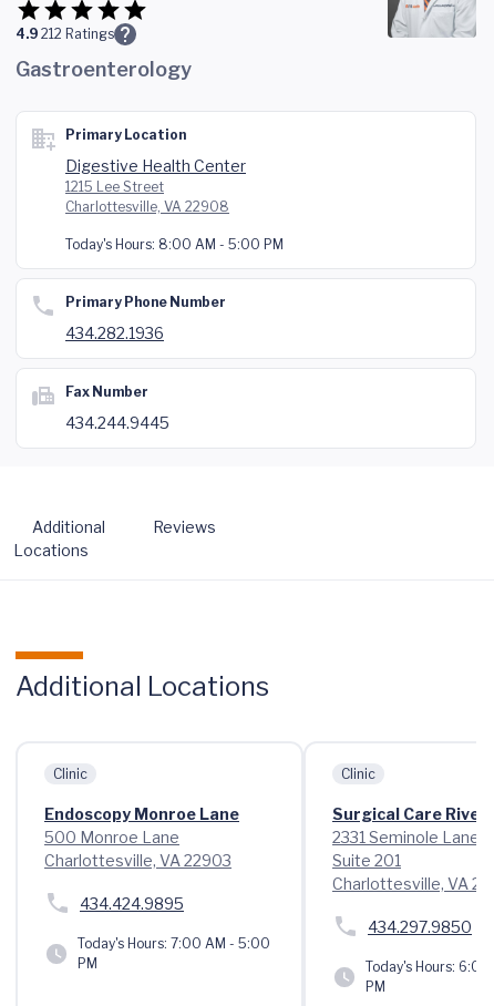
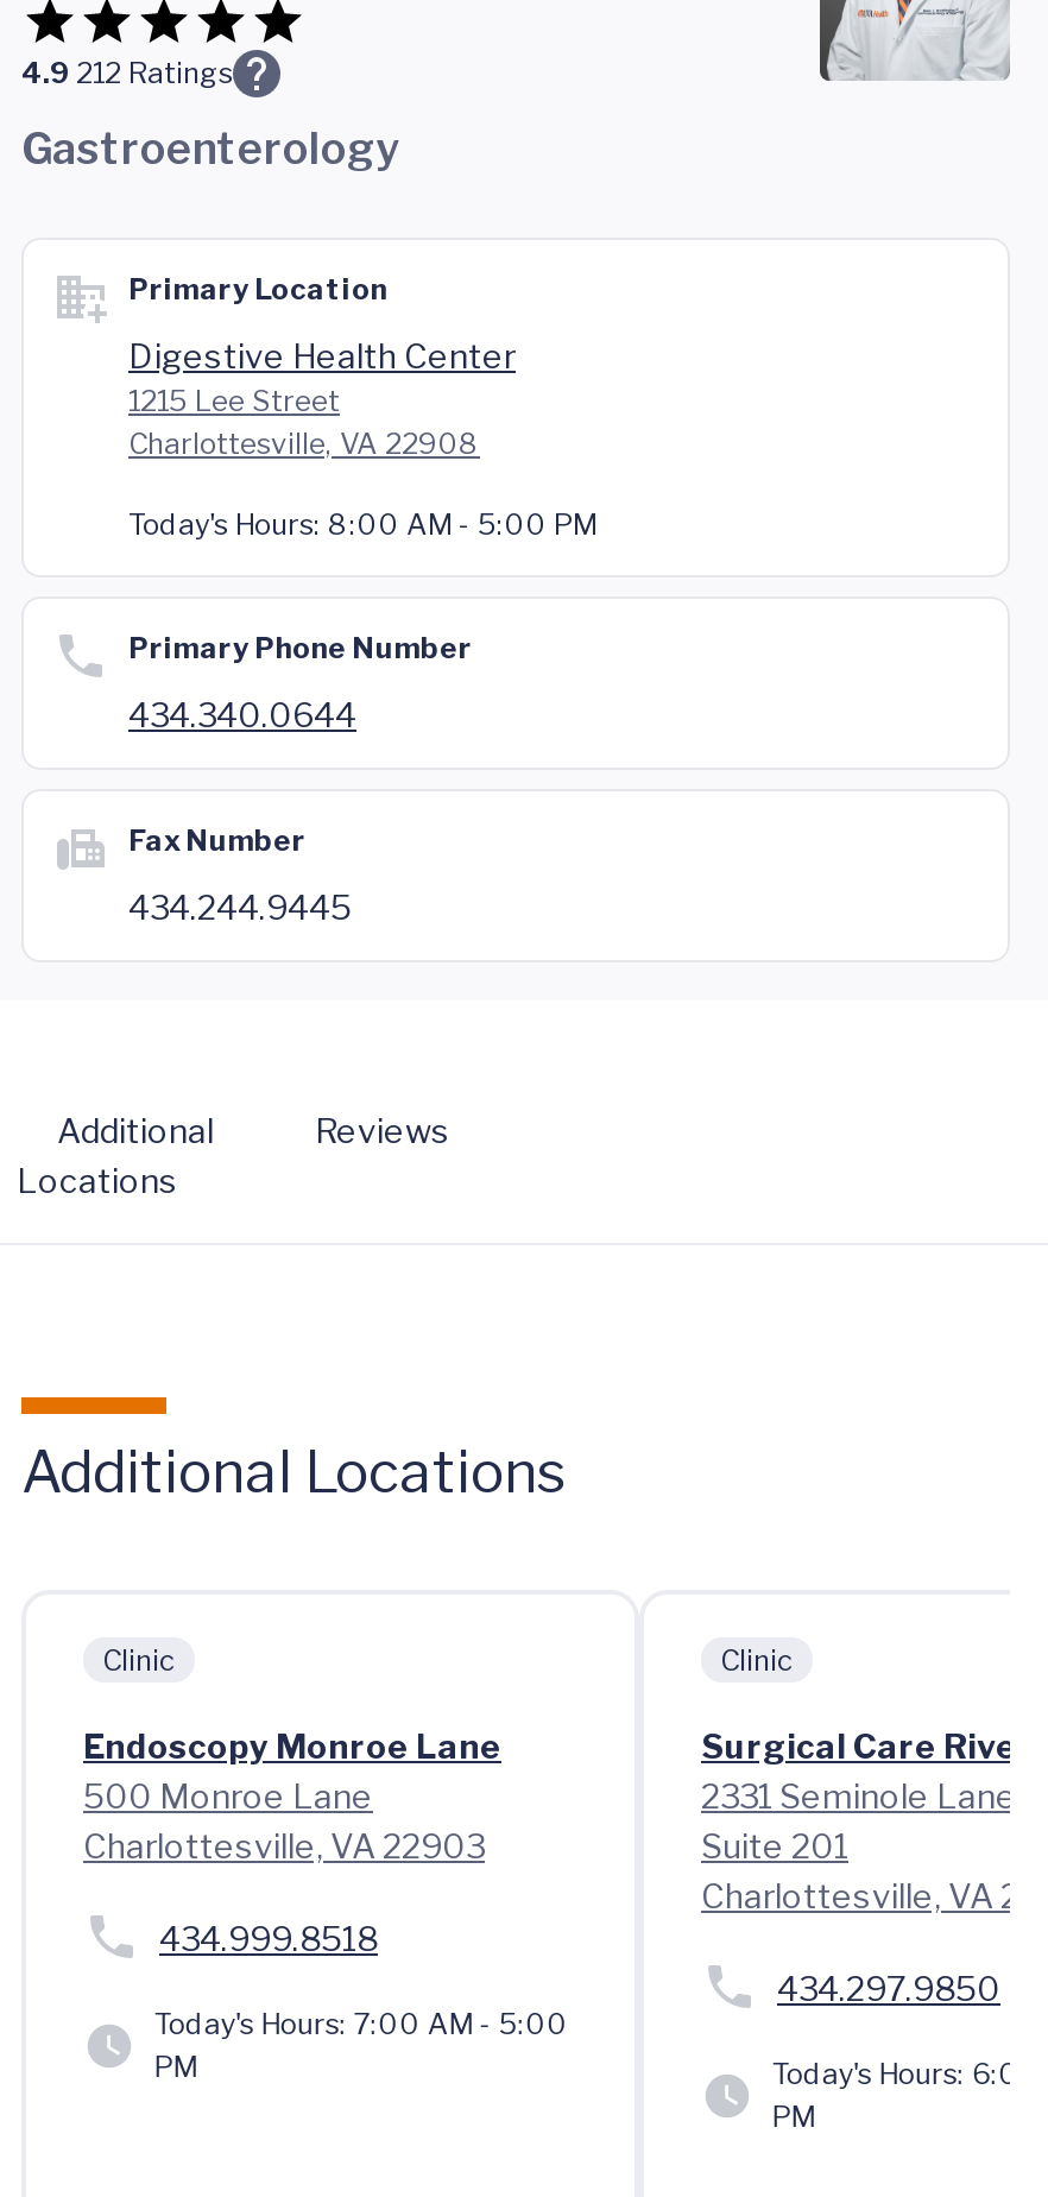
- 434.282.1936
+ 434.340.0644

- 434.424.9895
+ 434.999.8518
